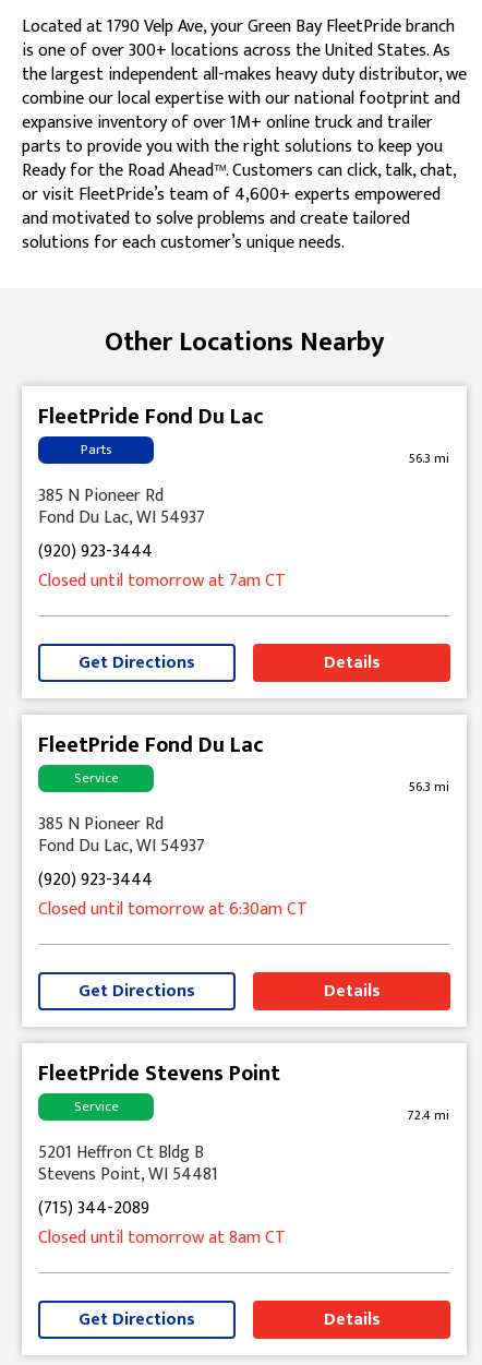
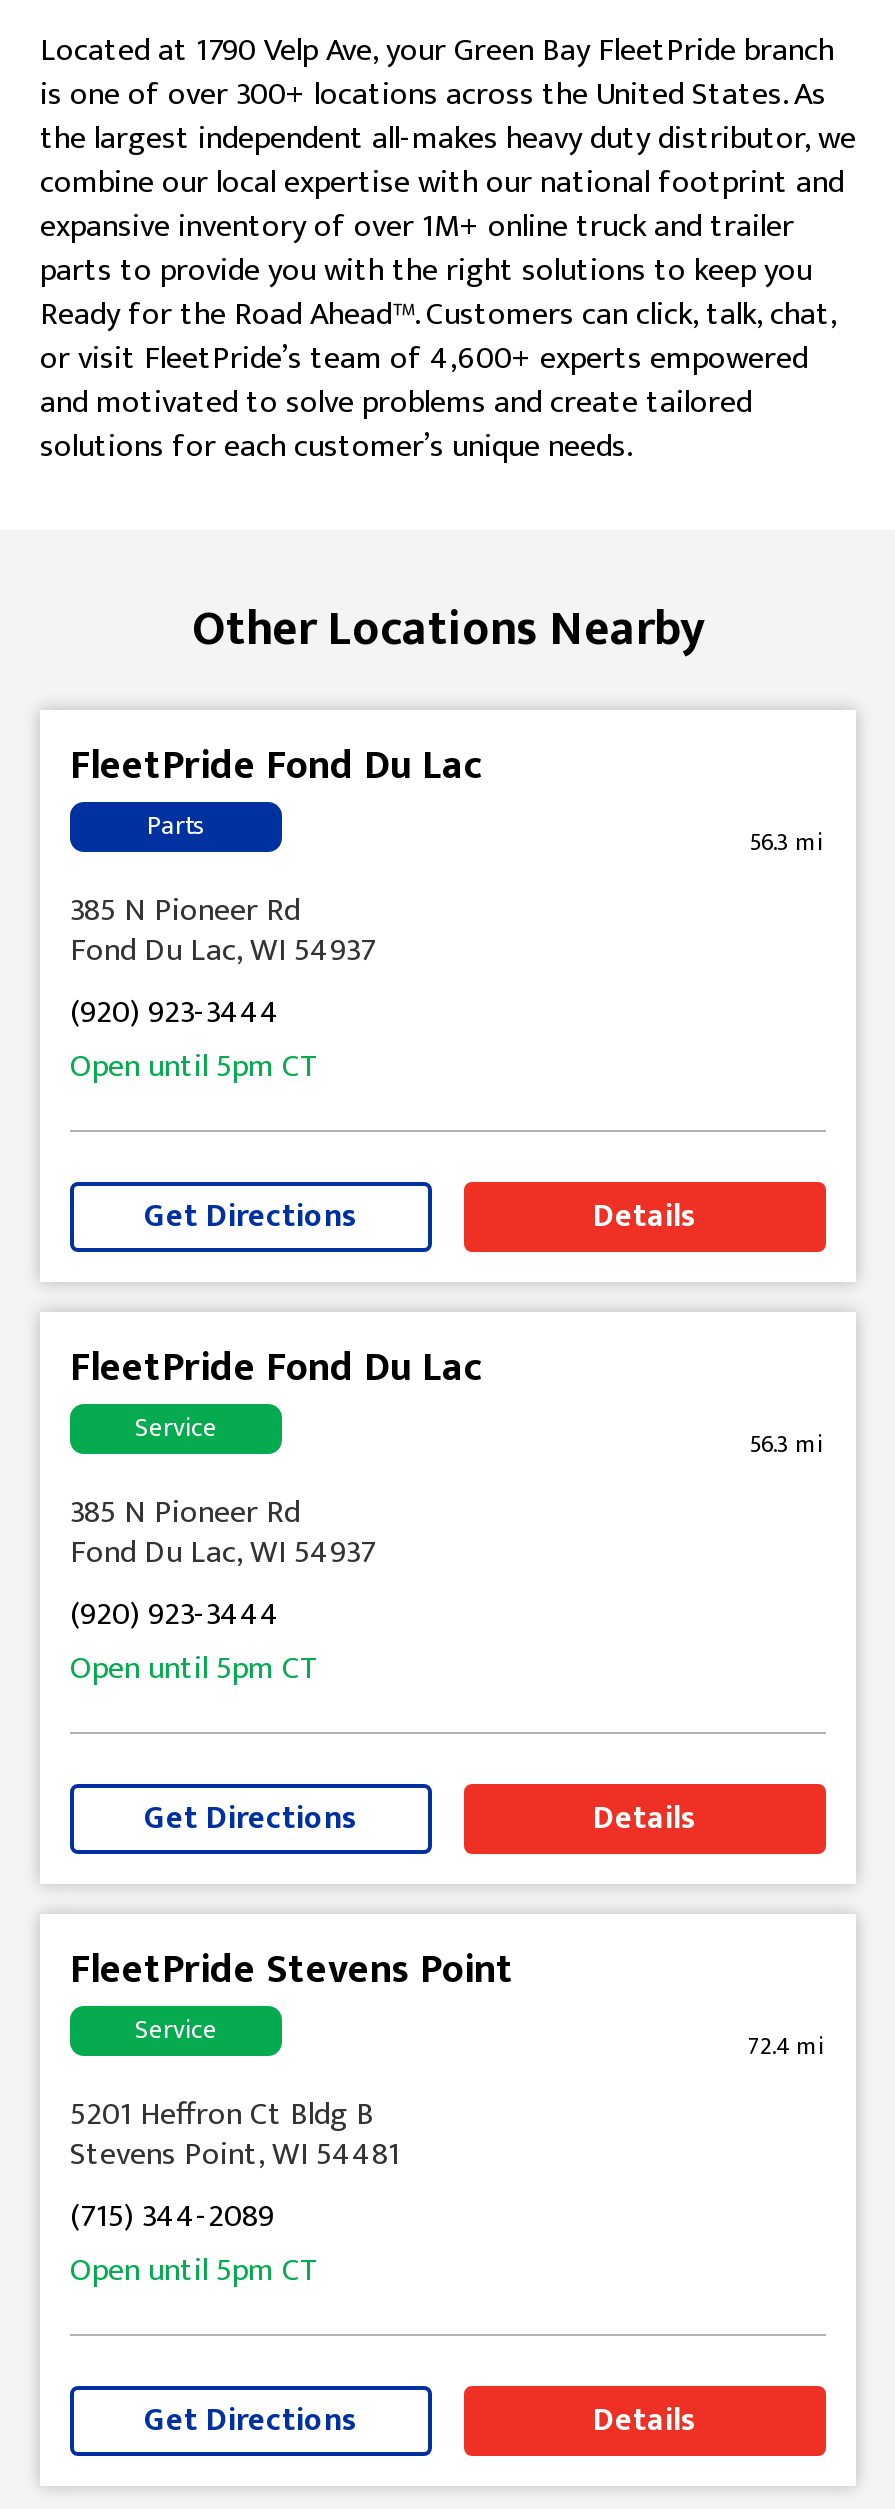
- Closed until tomorrow at 7am CT
+ Open until 5pm CT

- Closed until tomorrow at 6:30am CT
+ Open until 5pm CT

- Closed until tomorrow at 8am CT
+ Open until 5pm CT
